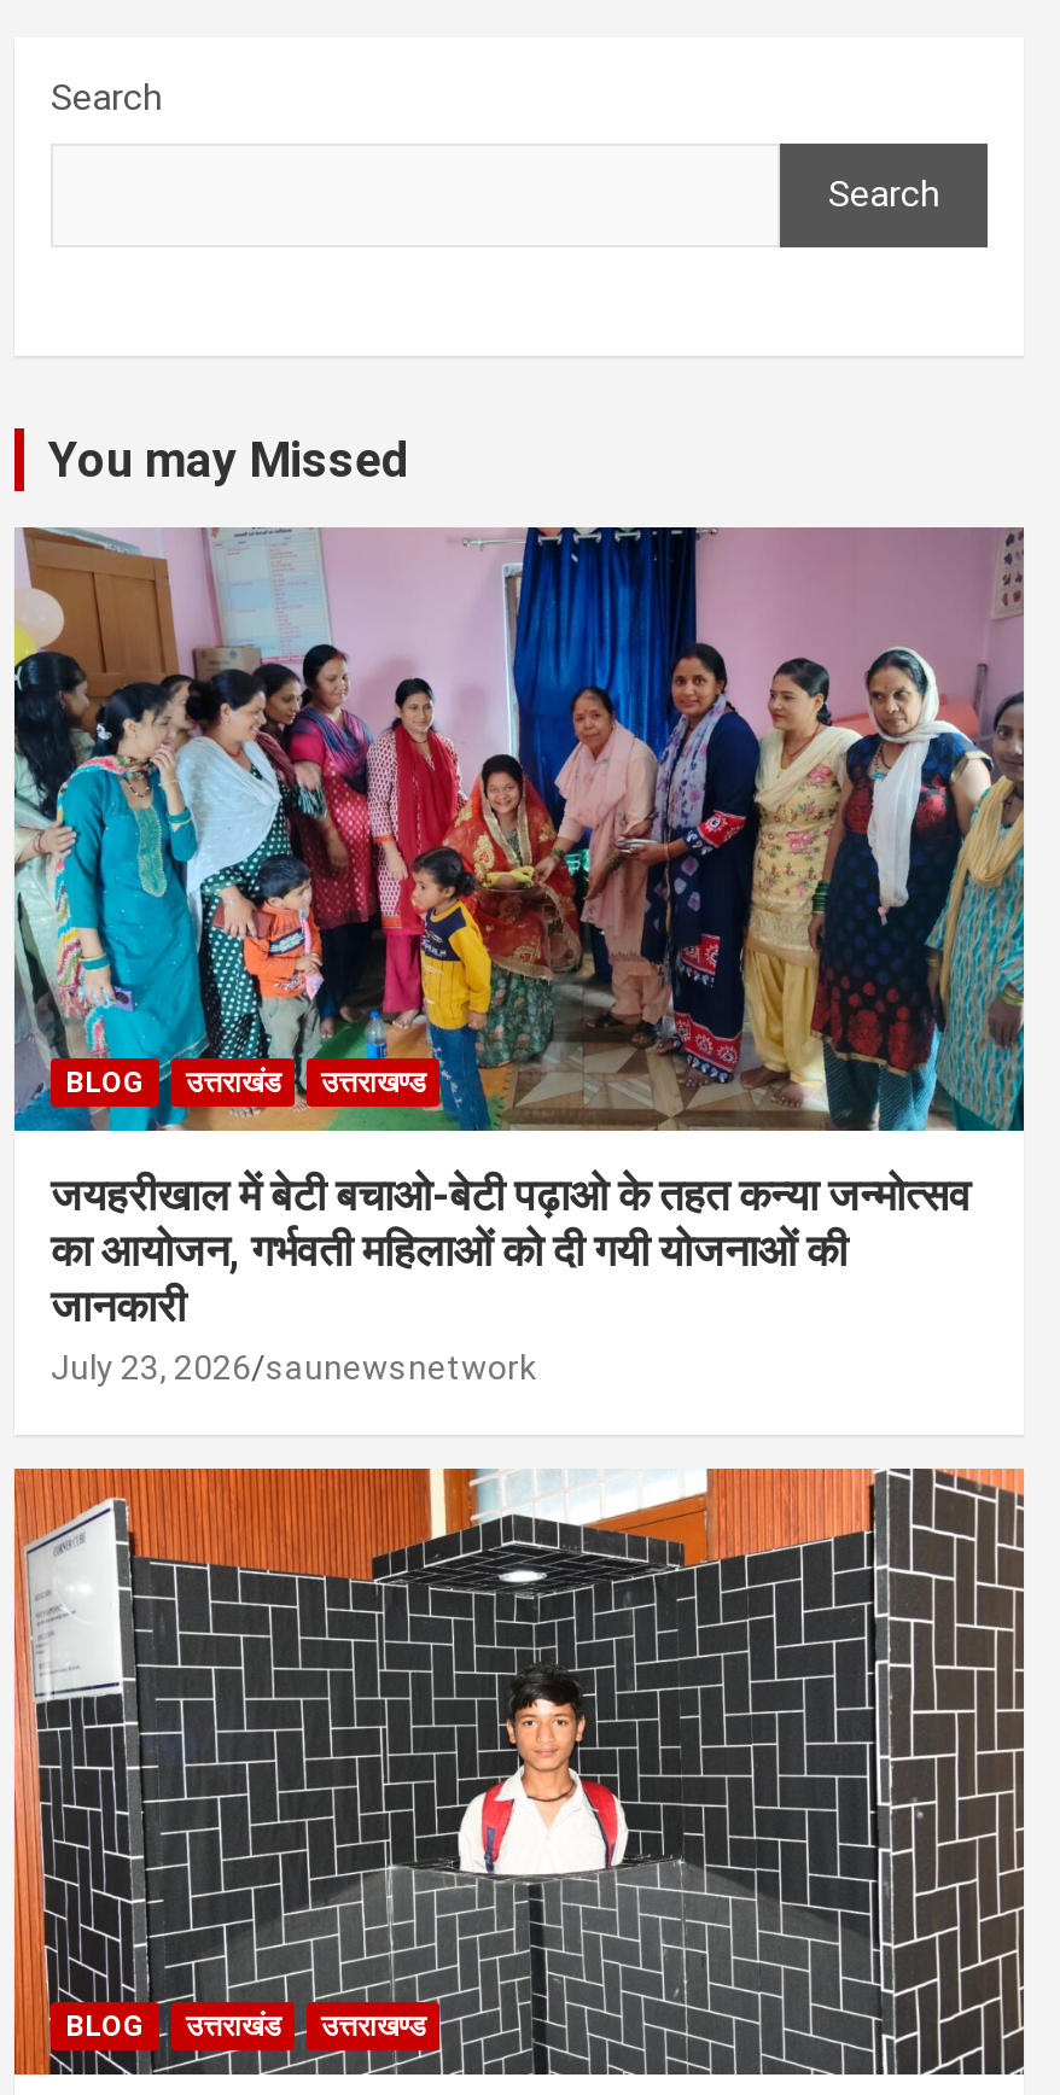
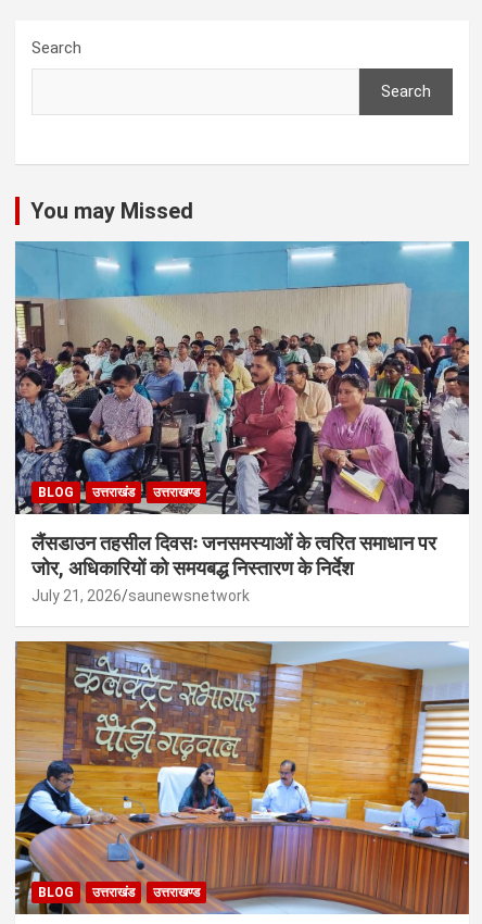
- [image]
- जयहरीखाल में बेटी बचाओ-बेटी पढ़ाओ के तहत कन्या जन्मोत्सव
- का आयोजन, गर्भवती महिलाओं को दी गयी योजनाओं की
- जानकारी
- July 23, 2026 saunewsnetwork
+ [image]
+ लैंसडाउन तहसील दिवसः जनसमस्याओं के त्वरित समाधान पर
+ जोर, अधिकारियों को समयबद्ध निस्तारण के निर्देश
+ July 21, 2026 saunewsnetwork

- [image]
+ [image]
